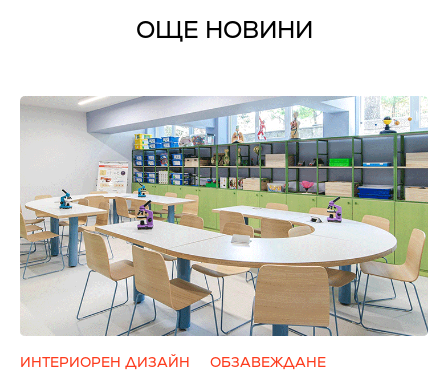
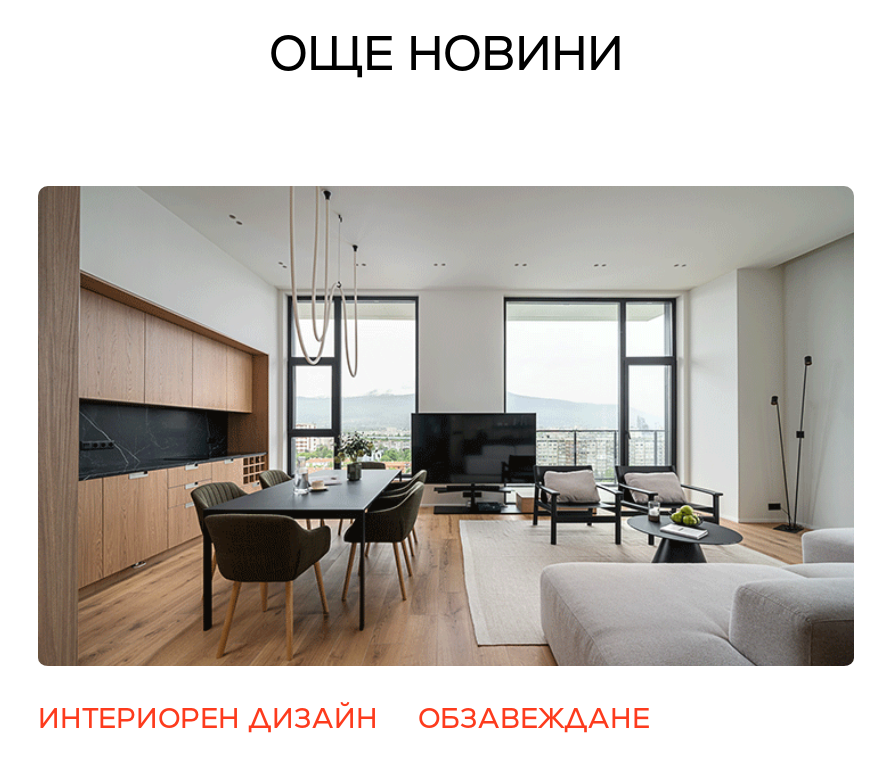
- [image]
+ [image]
